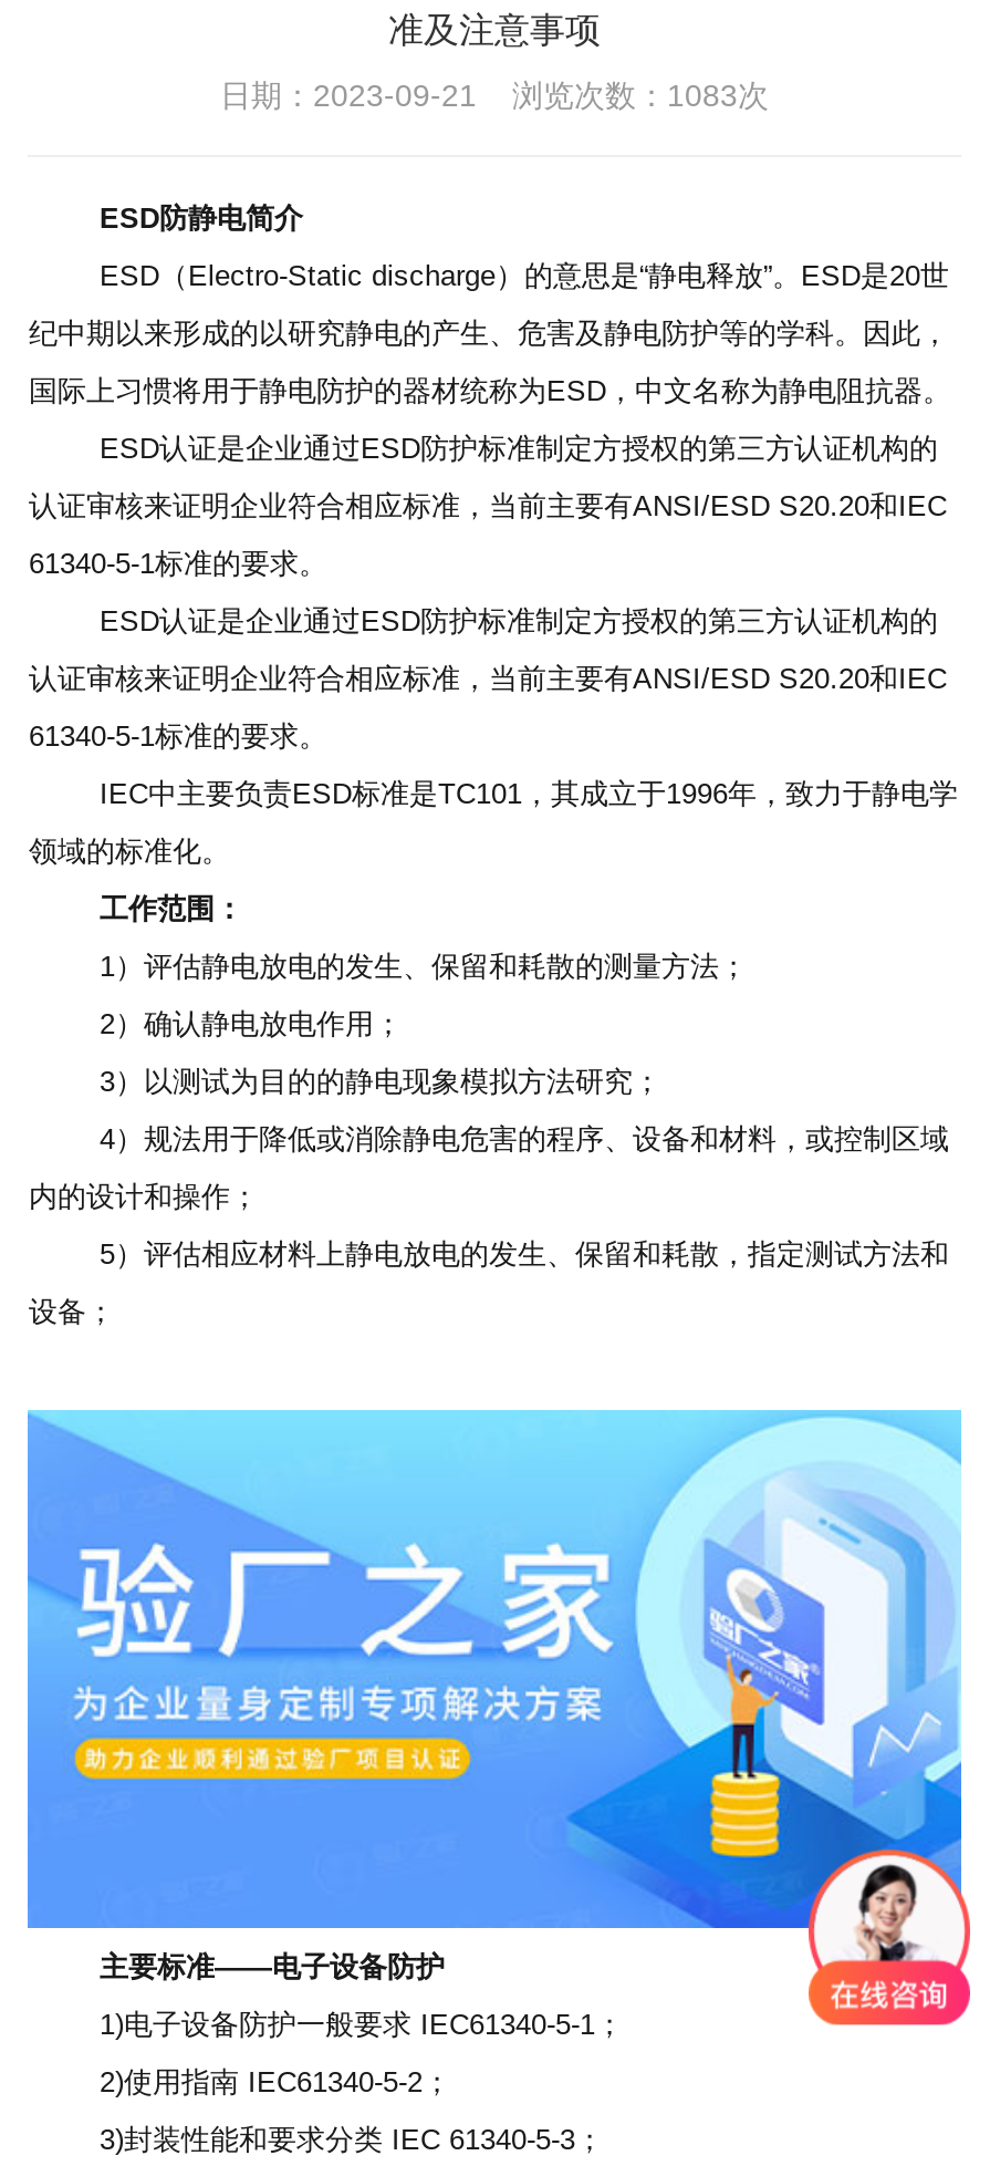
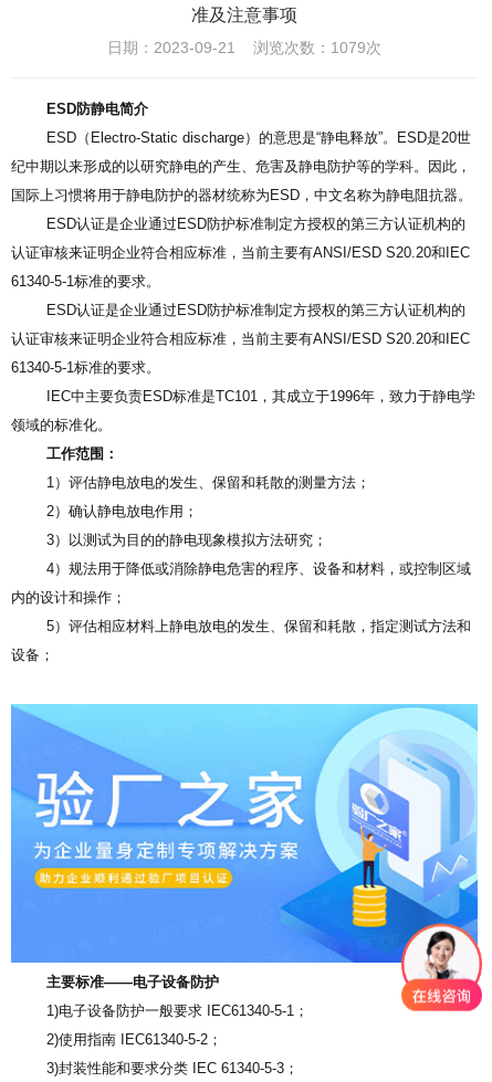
- 日期：2023-09-21 浏览次数：1083次
+ 日期：2023-09-21 浏览次数：1079次
